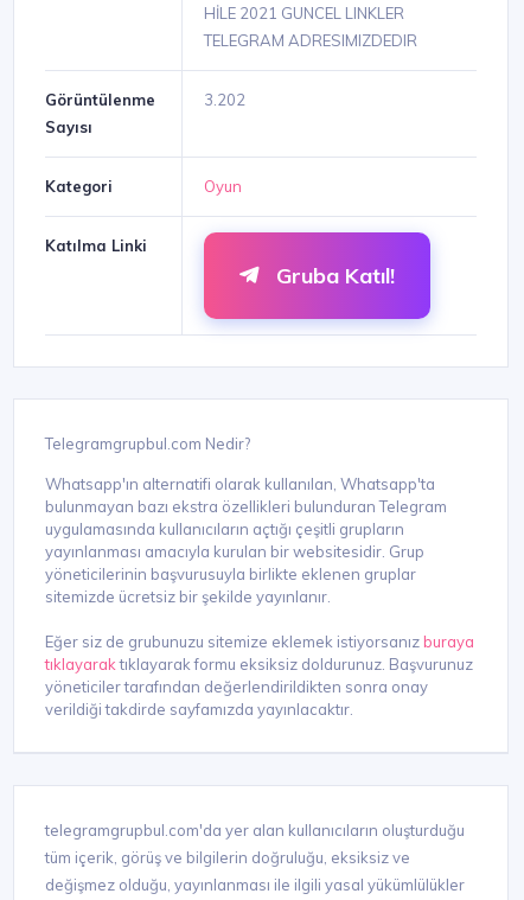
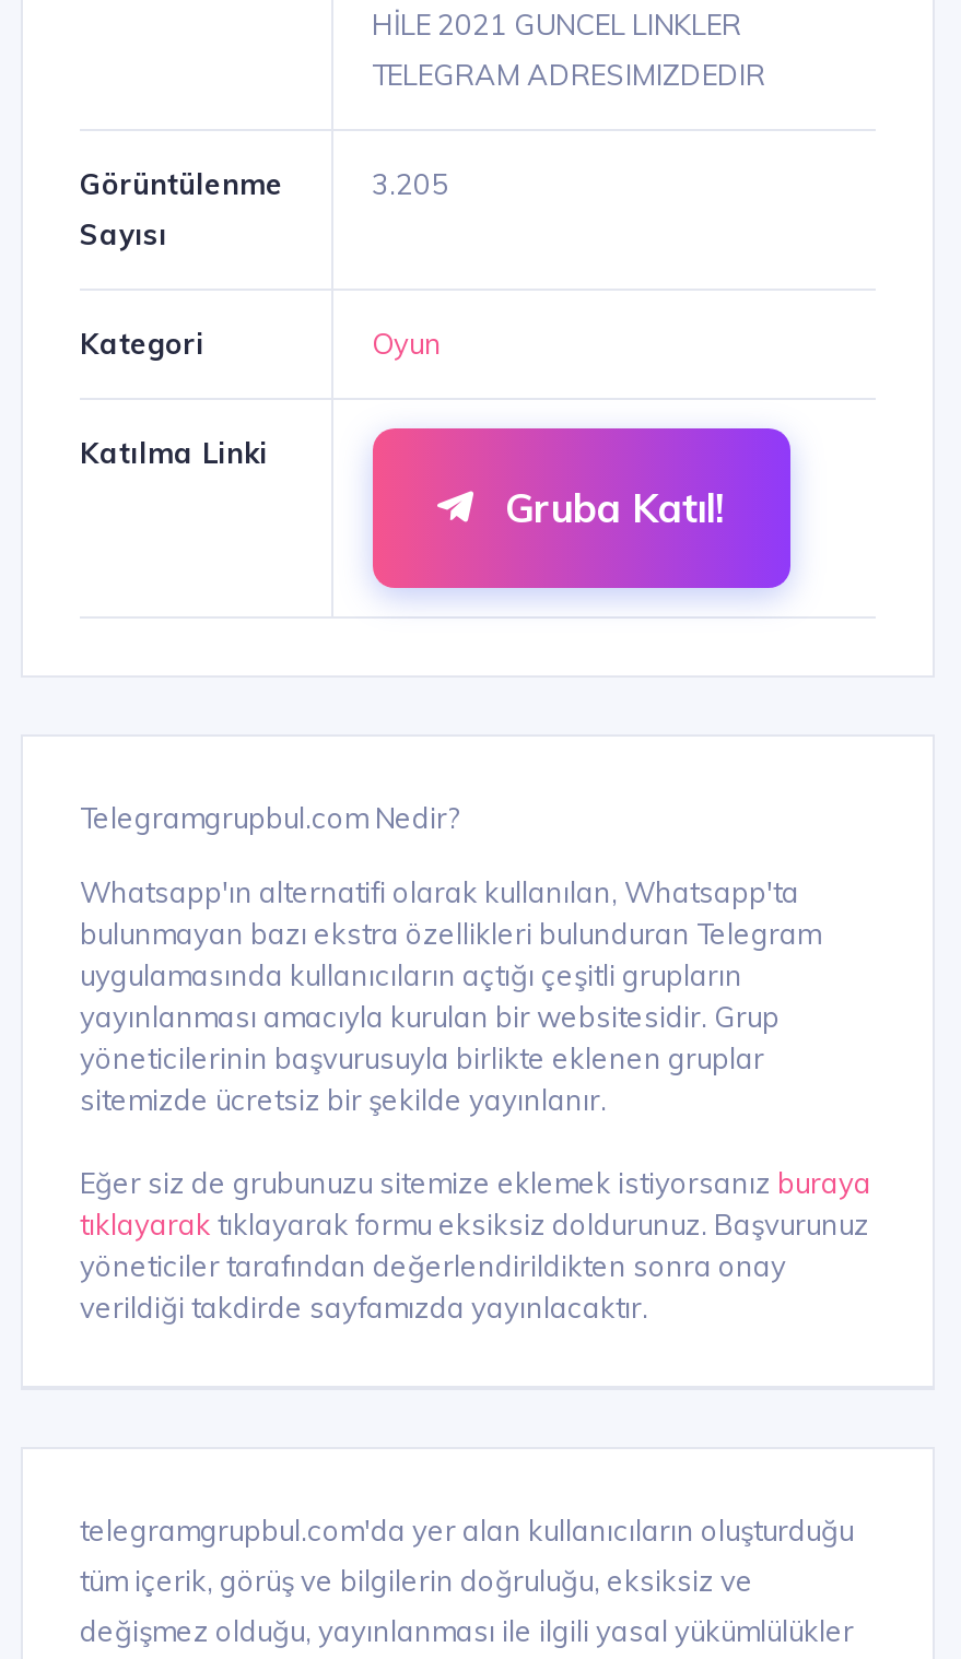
- 3.202
+ 3.205
